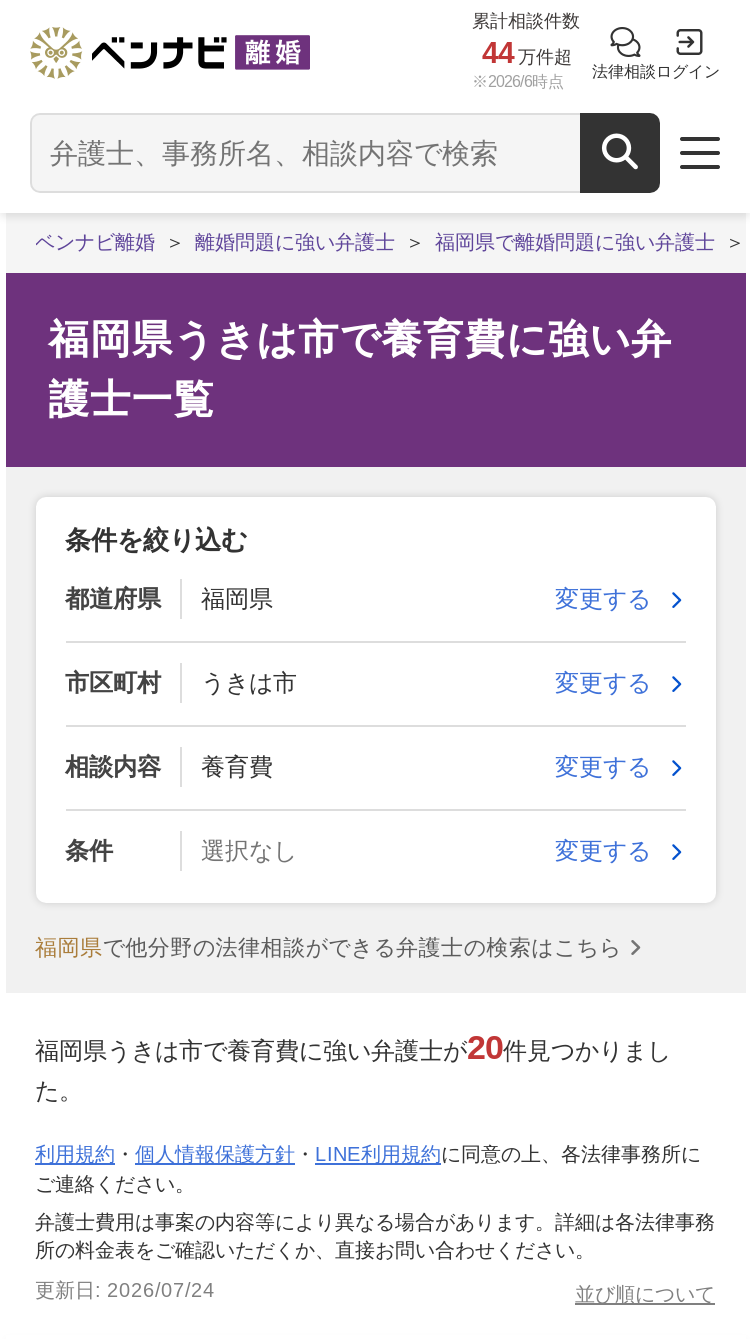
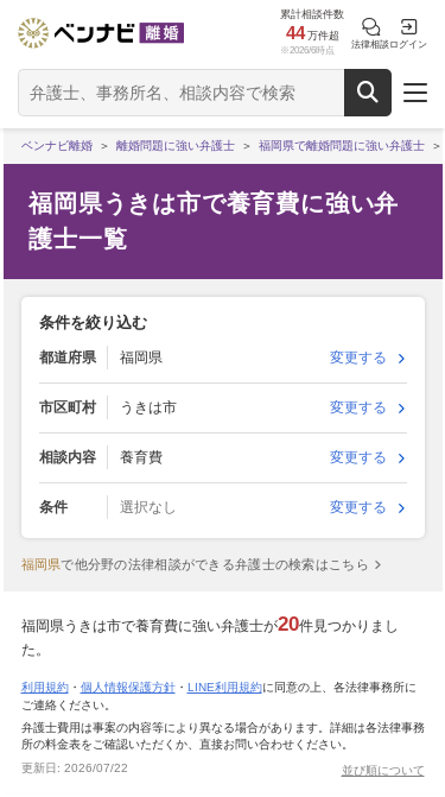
- 更新日: 2026/07/24
+ 更新日: 2026/07/22
